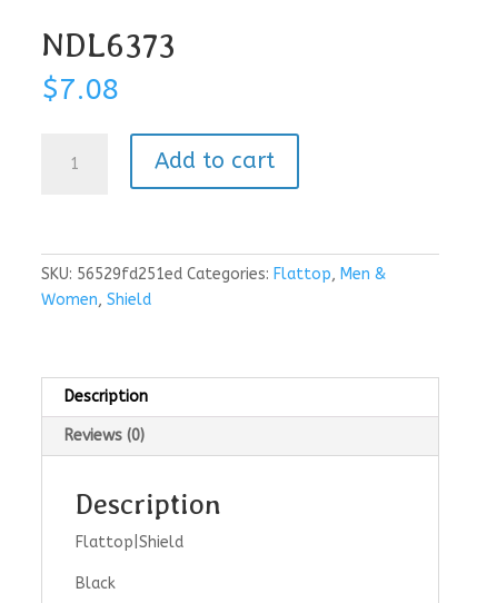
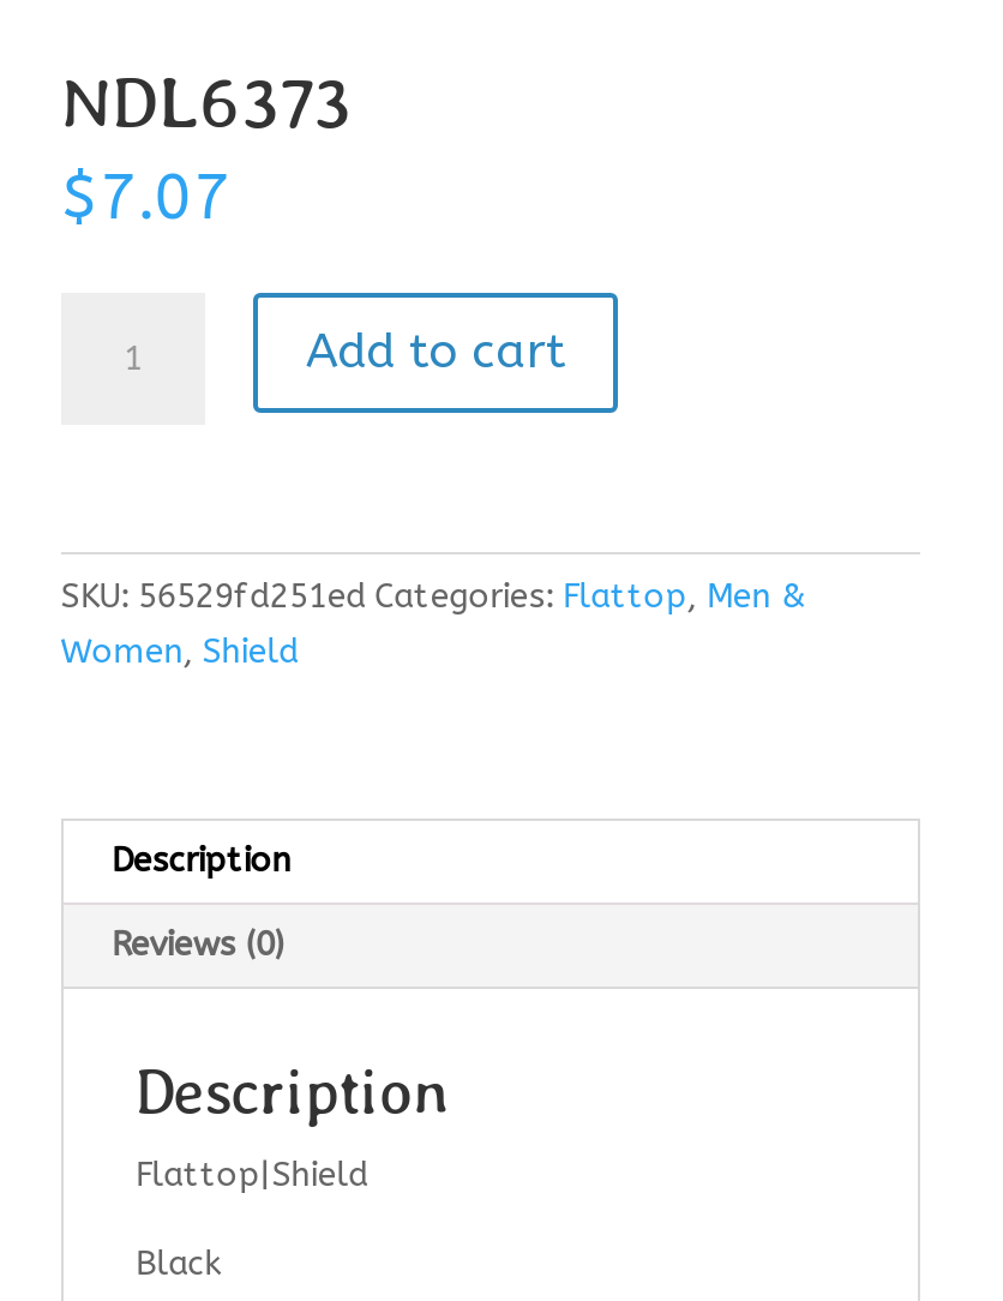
- $7.08
+ $7.07
